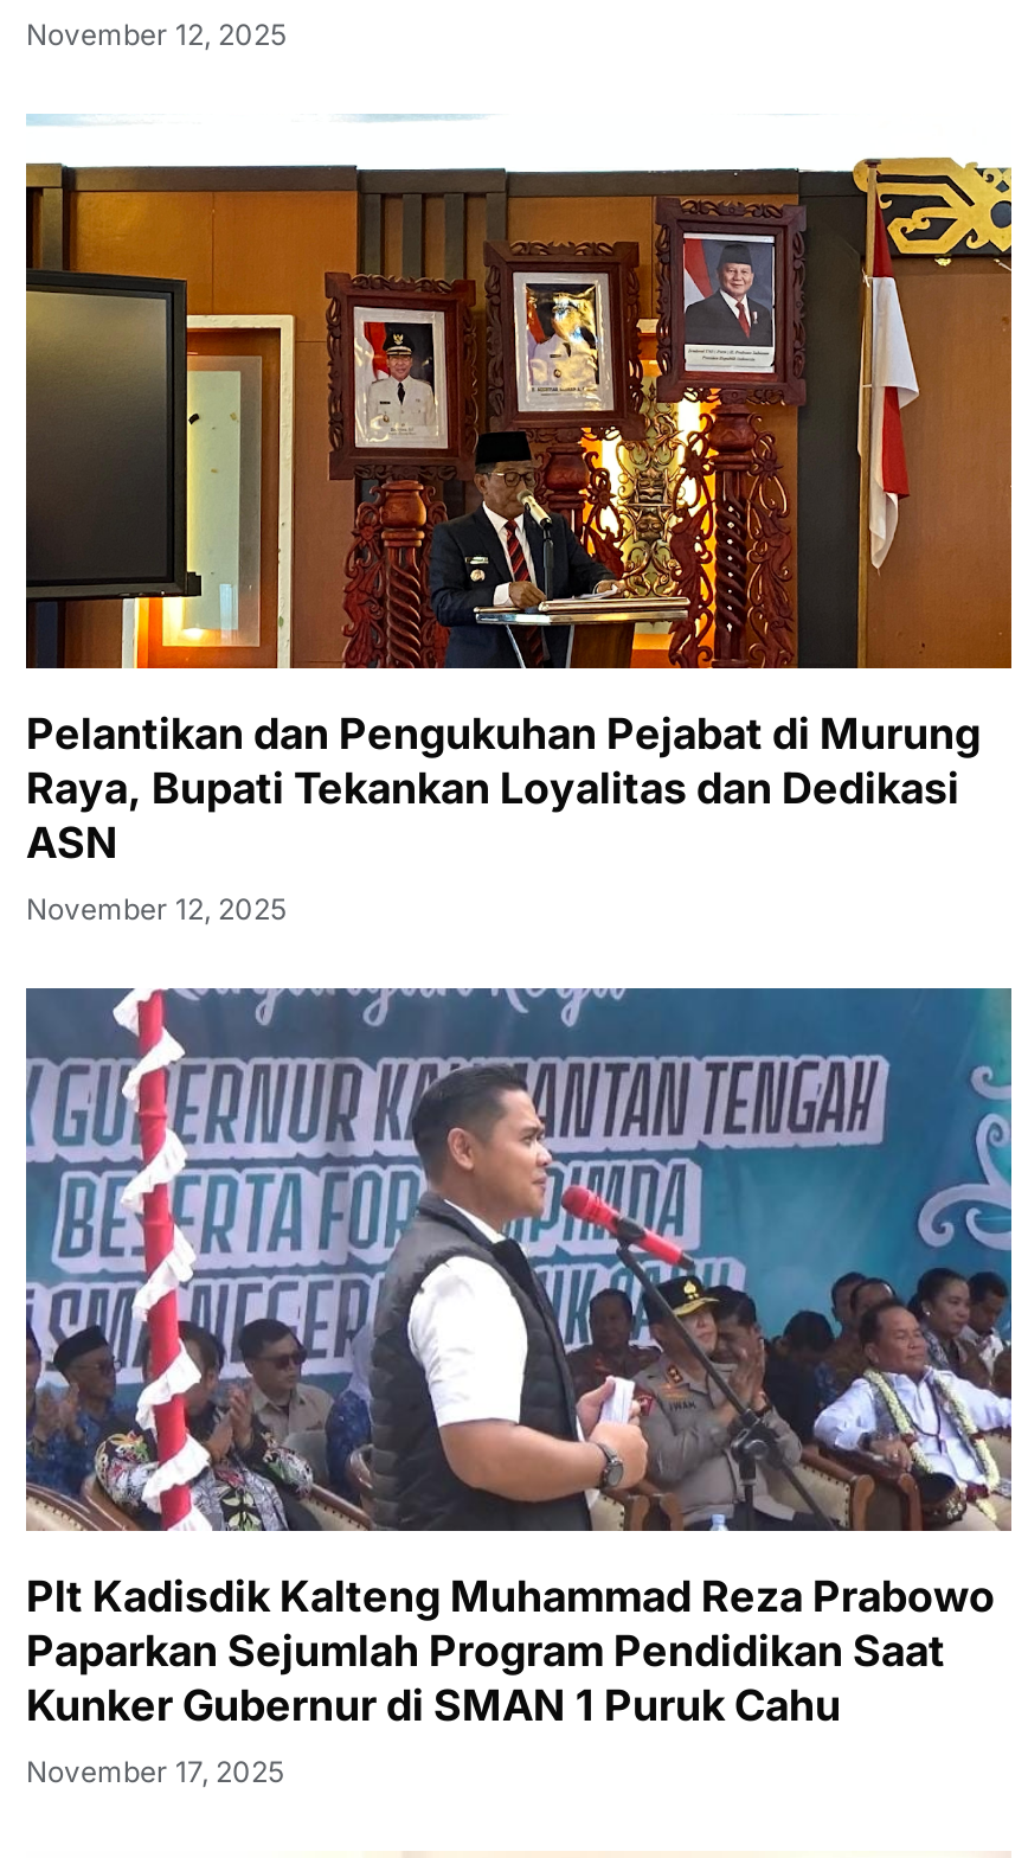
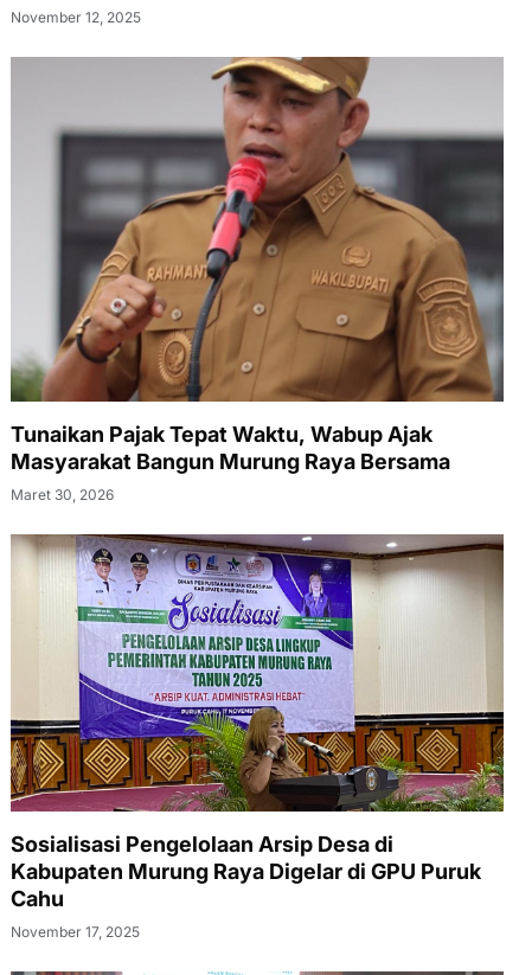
- [image]
+ [image]

- Pelantikan dan Pengukuhan Pejabat di Murung
- Raya, Bupati Tekankan Loyalitas dan Dedikasi
- ASN
+ Tunaikan Pajak Tepat Waktu, Wabup Ajak
+ Masyarakat Bangun Murung Raya Bersama

- November 12, 2025
+ Maret 30, 2026

- [image]
+ [image]

- Plt Kadisdik Kalteng Muhammad Reza Prabowo
- Paparkan Sejumlah Program Pendidikan Saat
- Kunker Gubernur di SMAN 1 Puruk Cahu
+ Sosialisasi Pengelolaan Arsip Desa di
+ Kabupaten Murung Raya Digelar di GPU Puruk
+ Cahu
